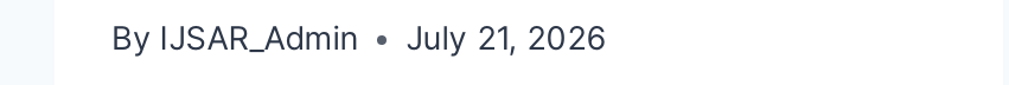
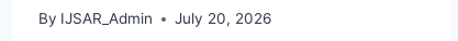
- By IJSAR_Admin July 21, 2026
+ By IJSAR_Admin July 20, 2026
